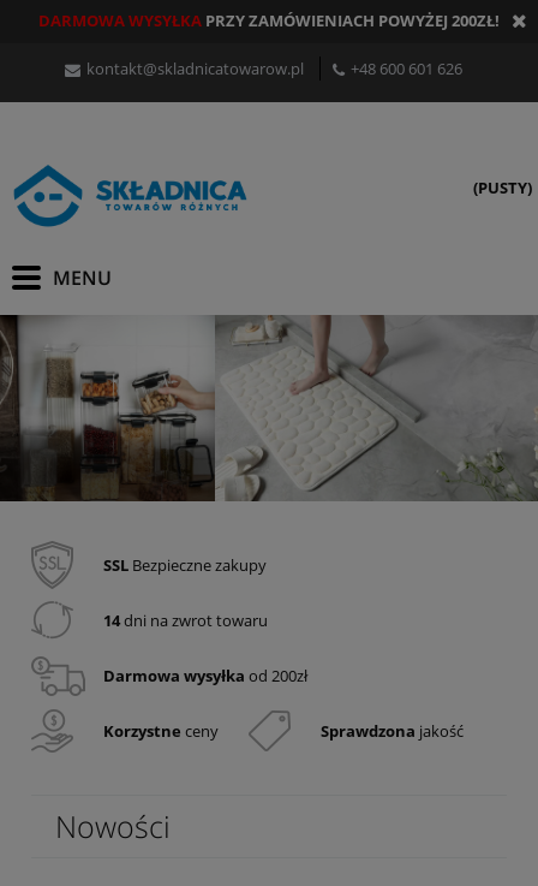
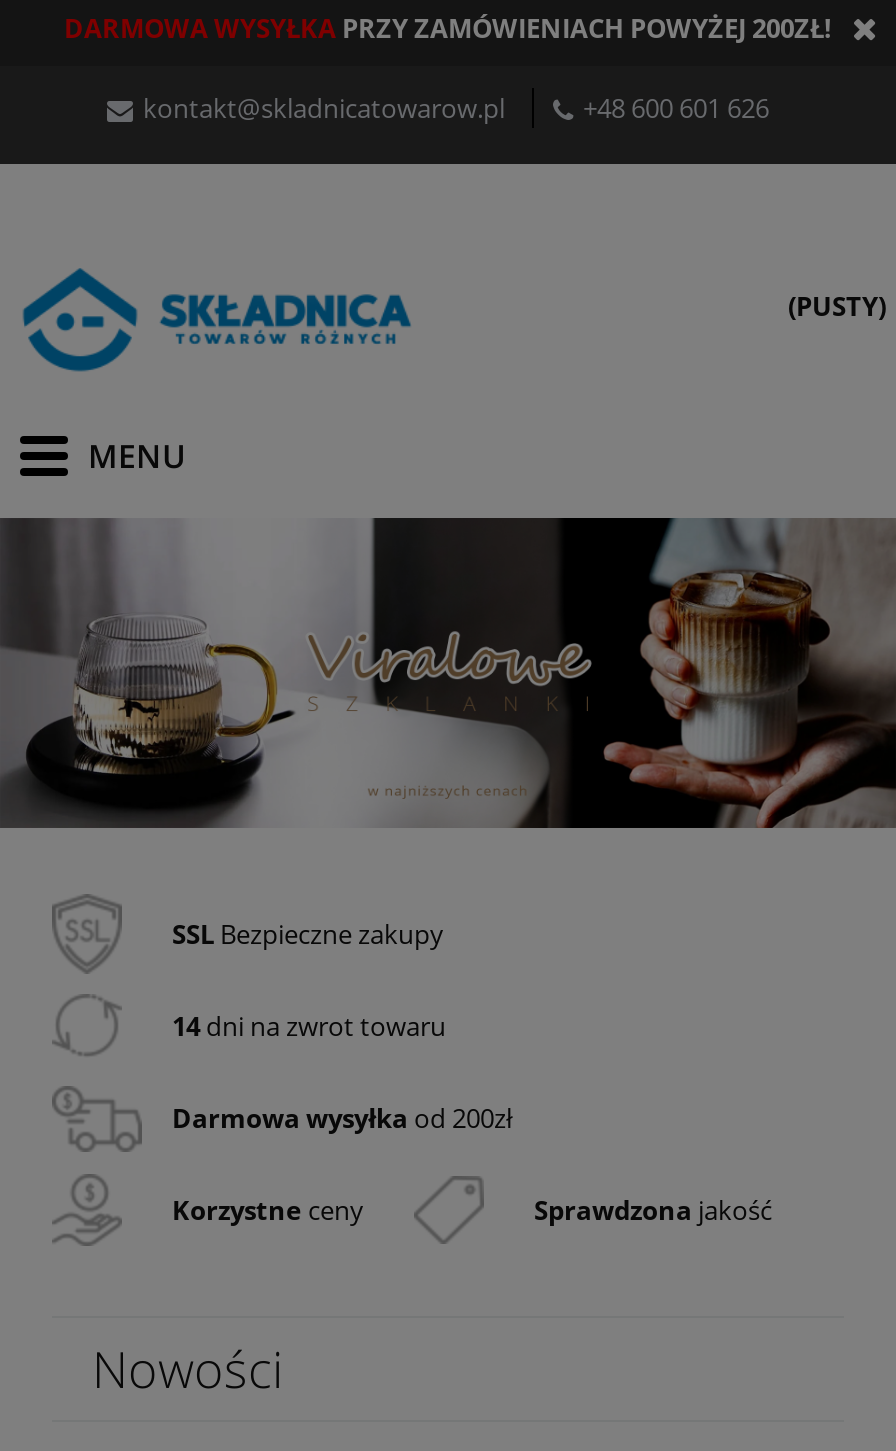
- [image]
+ [image]
